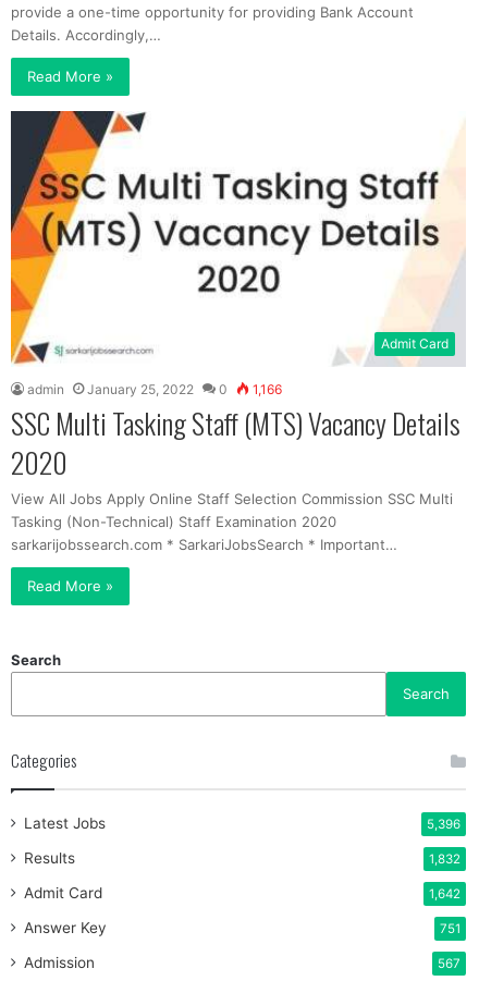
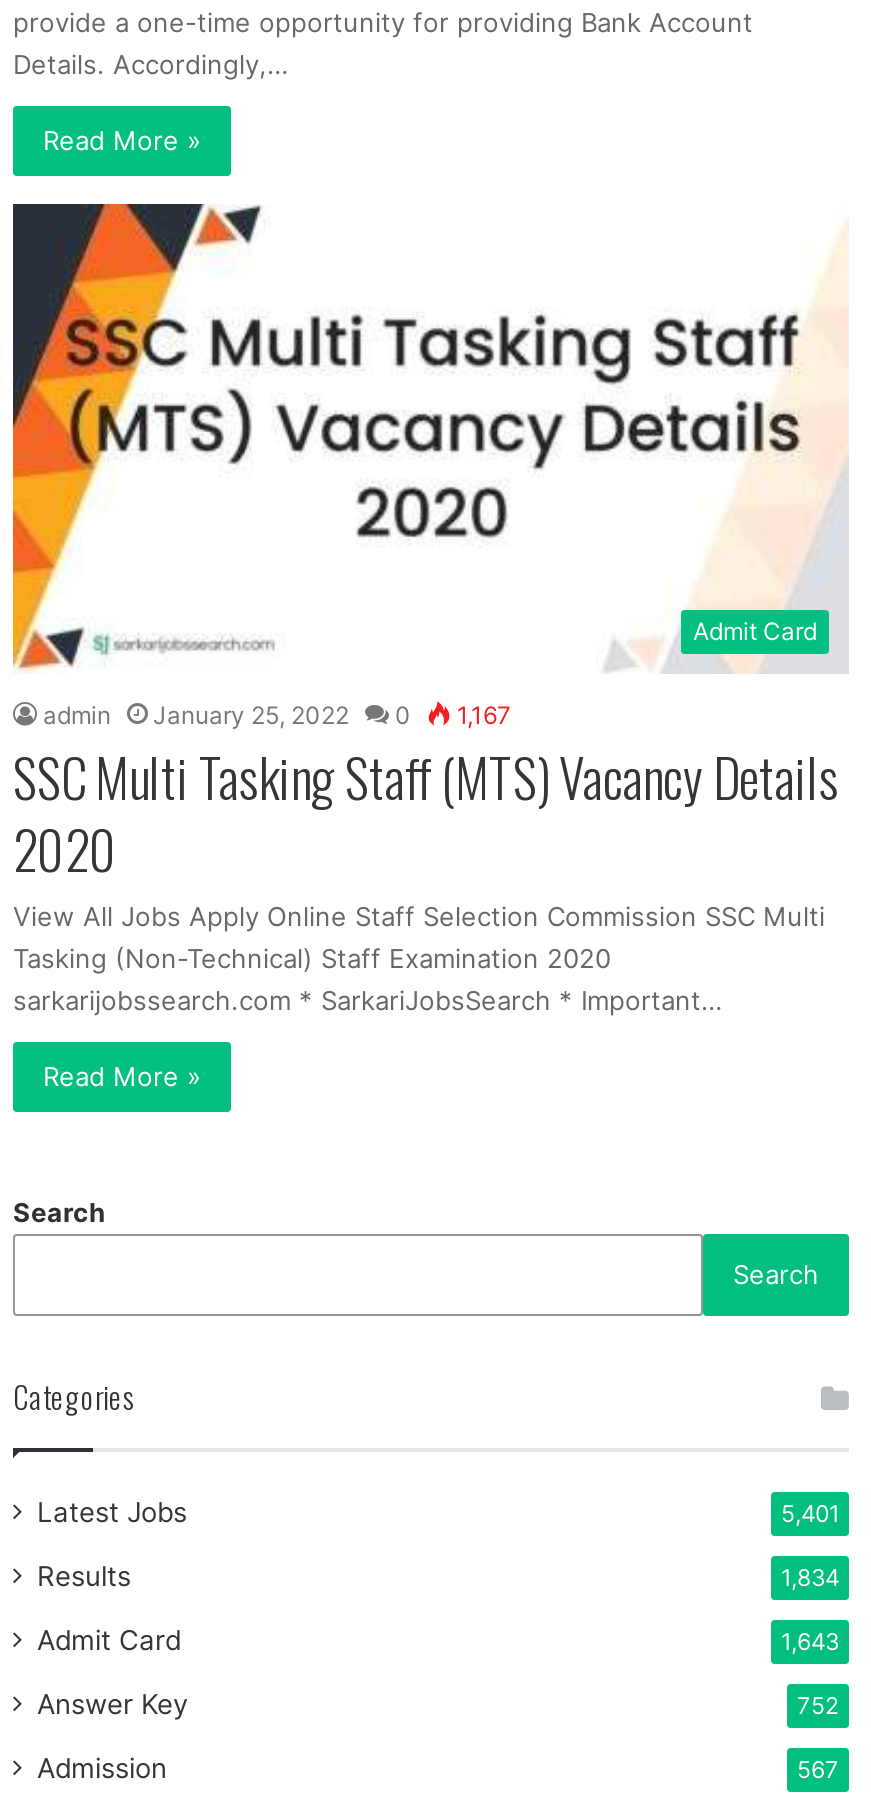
- admin January 25, 2022 0 1,166
+ admin January 25, 2022 0 1,167

- 5,396
+ 5,401

- 1,832
+ 1,834

- 1,642
+ 1,643

- 751
+ 752
